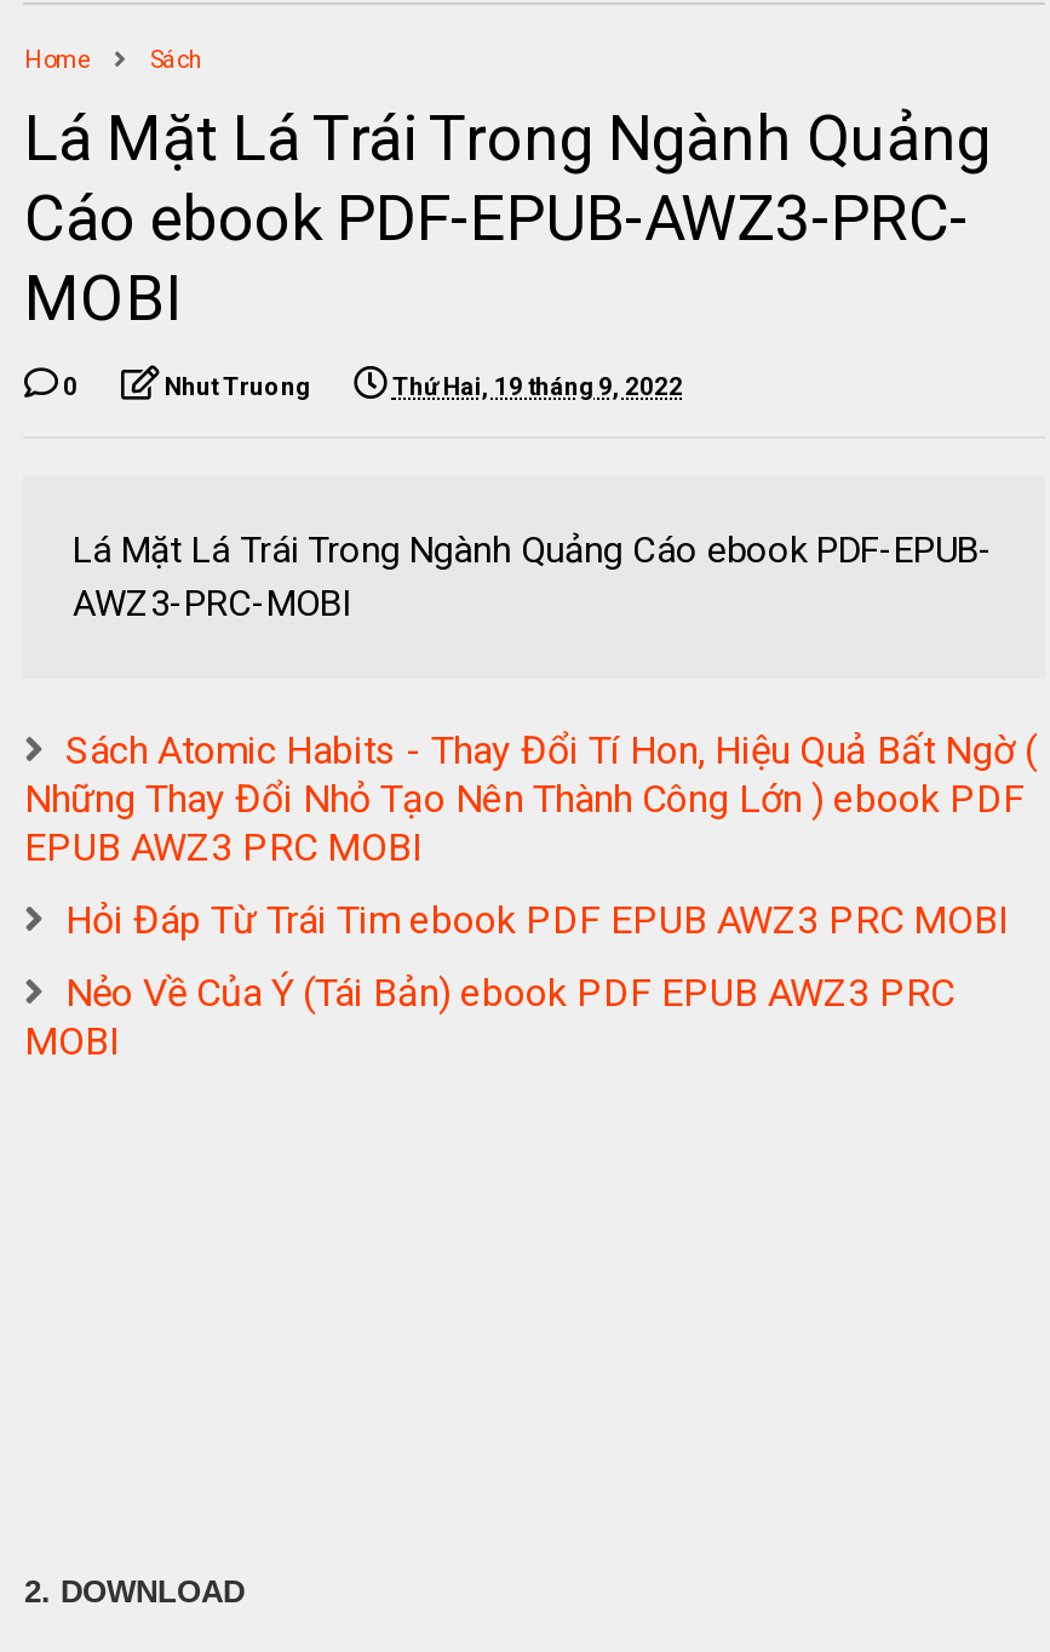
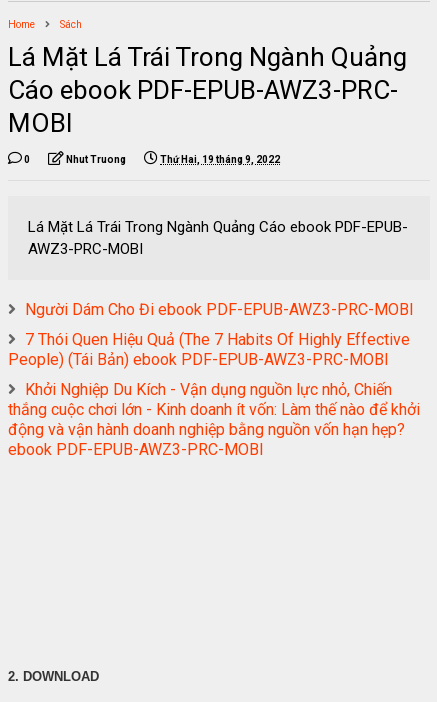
- Sách Atomic Habits - Thay Đổi Tí Hon, Hiệu Quả Bất Ngờ (
- Những Thay Đổi Nhỏ Tạo Nên Thành Công Lớn ) ebook PDF
- EPUB AWZ3 PRC MOBI
+ Người Dám Cho Đi ebook PDF-EPUB-AWZ3-PRC-MOBI

- Hỏi Đáp Từ Trái Tim ebook PDF EPUB AWZ3 PRC MOBI
+ 7 Thói Quen Hiệu Quả (The 7 Habits Of Highly Effective
+ People) (Tái Bản) ebook PDF-EPUB-AWZ3-PRC-MOBI

- Nẻo Về Của Ý (Tái Bản) ebook PDF EPUB AWZ3 PRC
- MOBI
+ Khởi Nghiệp Du Kích - Vận dụng nguồn lực nhỏ, Chiến
+ thắng cuộc chơi lớn - Kinh doanh ít vốn: Làm thế nào để khởi
+ động và vận hành doanh nghiệp bằng nguồn vốn hạn hẹp?
+ ebook PDF-EPUB-AWZ3-PRC-MOBI
